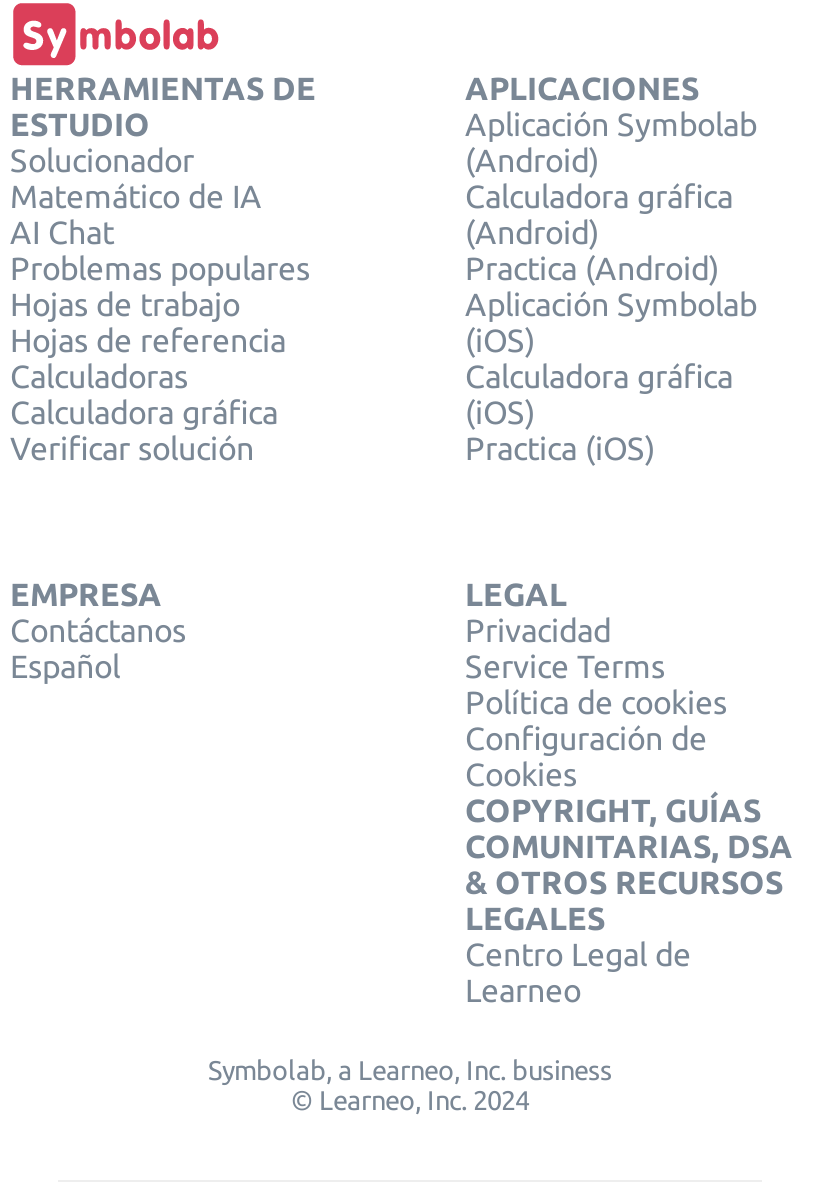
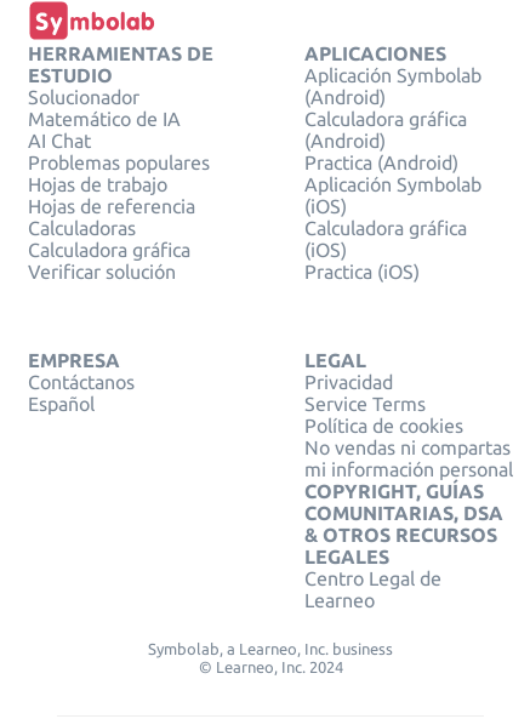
- Configuración de
- Cookies
+ No vendas ni compartas
+ mi información personal
